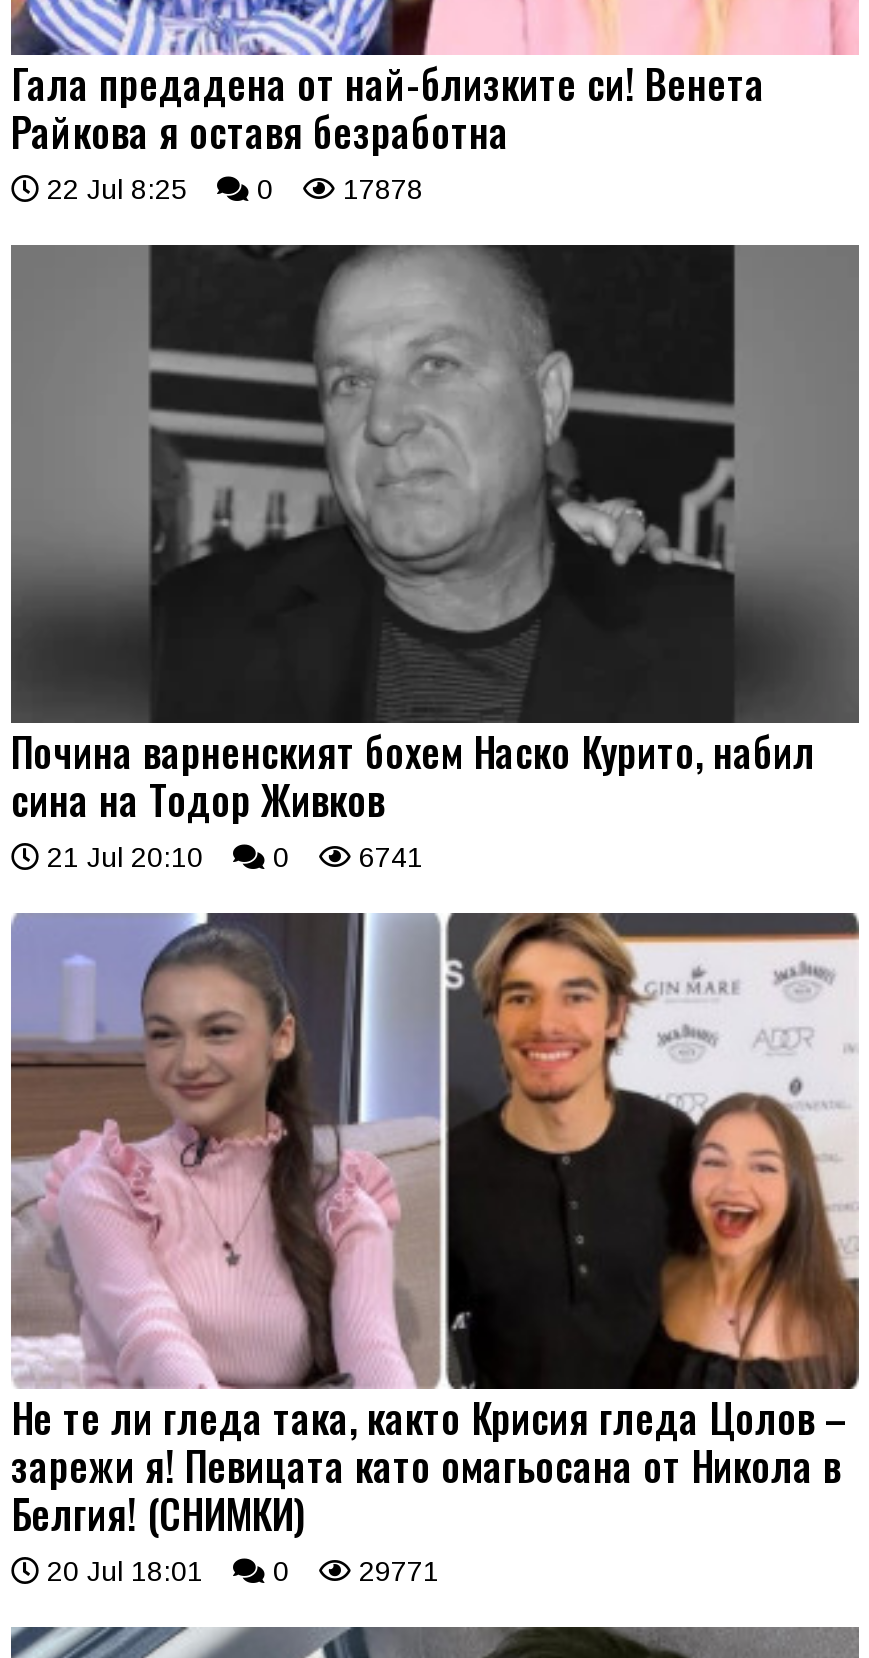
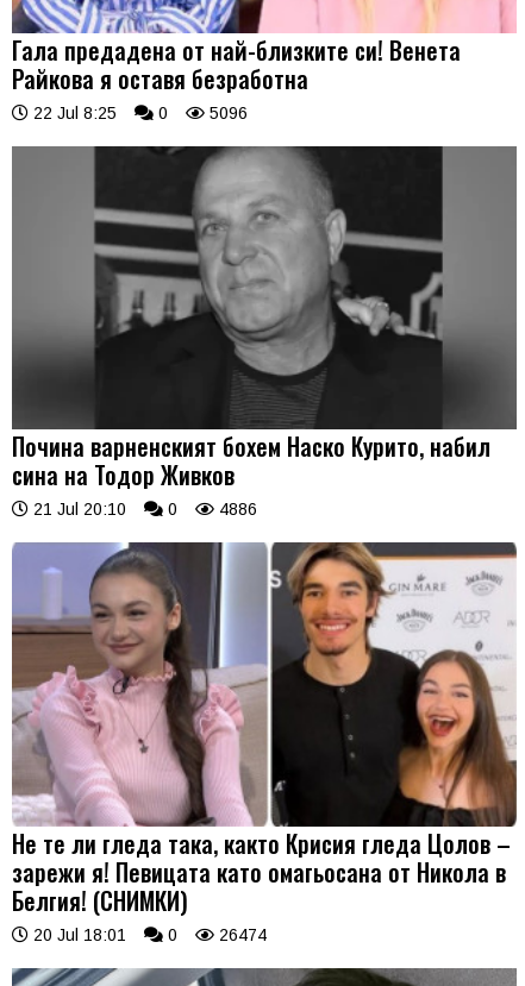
- 22 Jul 8:25 0 17878
+ 22 Jul 8:25 0 5096

- 21 Jul 20:10 0 6741
+ 21 Jul 20:10 0 4886

- 20 Jul 18:01 0 29771
+ 20 Jul 18:01 0 26474
